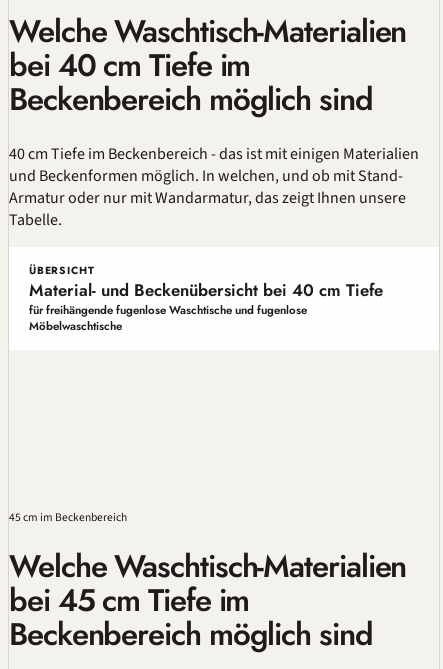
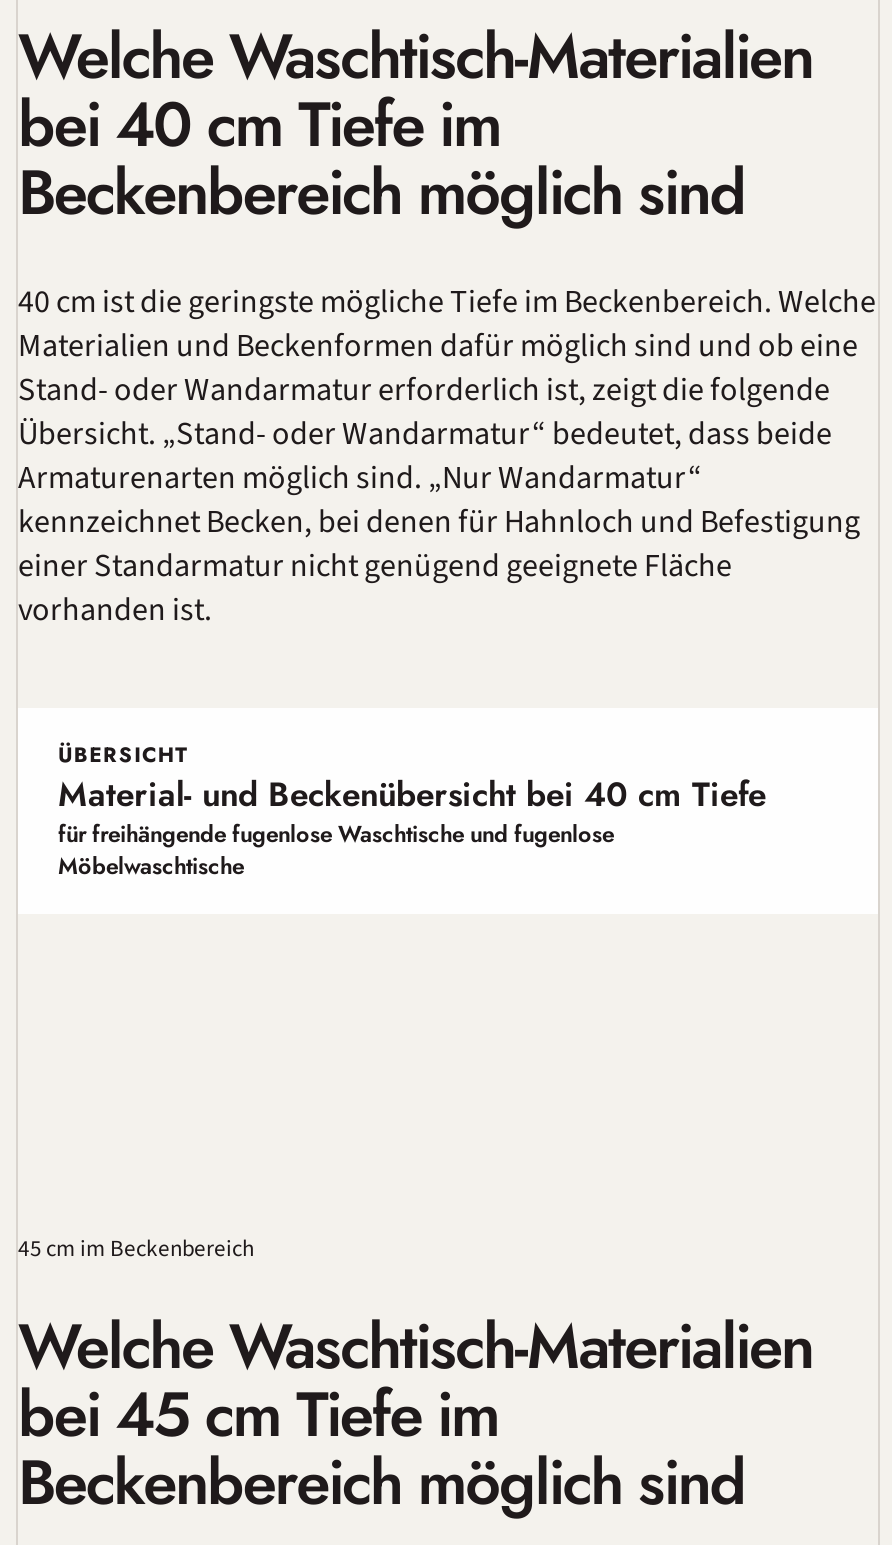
- 40 cm Tiefe im Beckenbereich - das ist mit einigen Materialien
- und Beckenformen möglich. In welchen, und ob mit Stand-
- Armatur oder nur mit Wandarmatur, das zeigt Ihnen unsere
- Tabelle.
+ 40 cm ist die geringste mögliche Tiefe im Beckenbereich. Welche
+ Materialien und Beckenformen dafür möglich sind und ob eine
+ Stand- oder Wandarmatur erforderlich ist, zeigt die folgende
+ Übersicht. „Stand- oder Wandarmatur“ bedeutet, dass beide
+ Armaturenarten möglich sind. „Nur Wandarmatur“
+ kennzeichnet Becken, bei denen für Hahnloch und Befestigung
+ einer Standarmatur nicht genügend geeignete Fläche
+ vorhanden ist.
